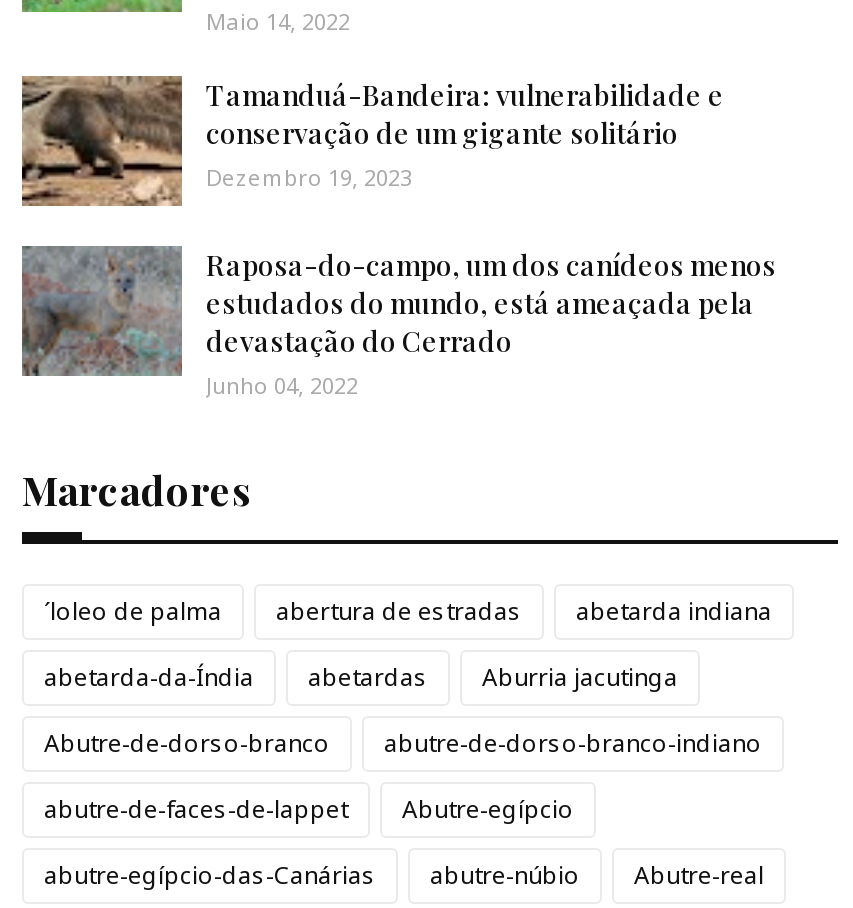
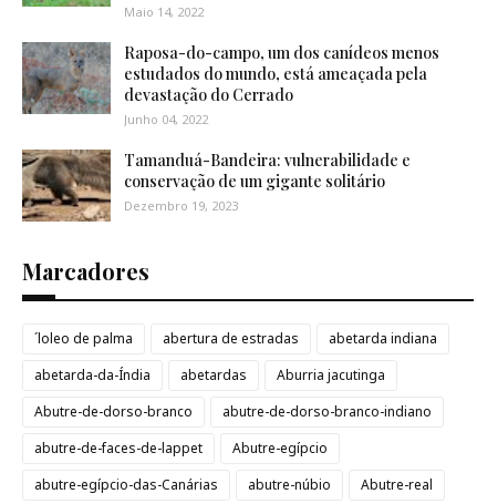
moved down: [image] | Tamanduá-Bandeira: vulnerabilidade e | conservação de um gigante solitário | Dezembro 19, 2023

moved up: [image] | Raposa-do-campo, um dos canídeos menos | estudados do mundo, está ameaçada pela | devastação do Cerrado | Junho 04, 2022
